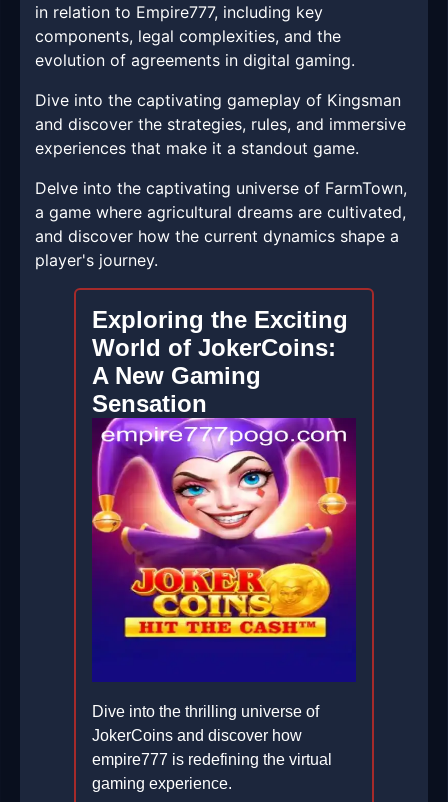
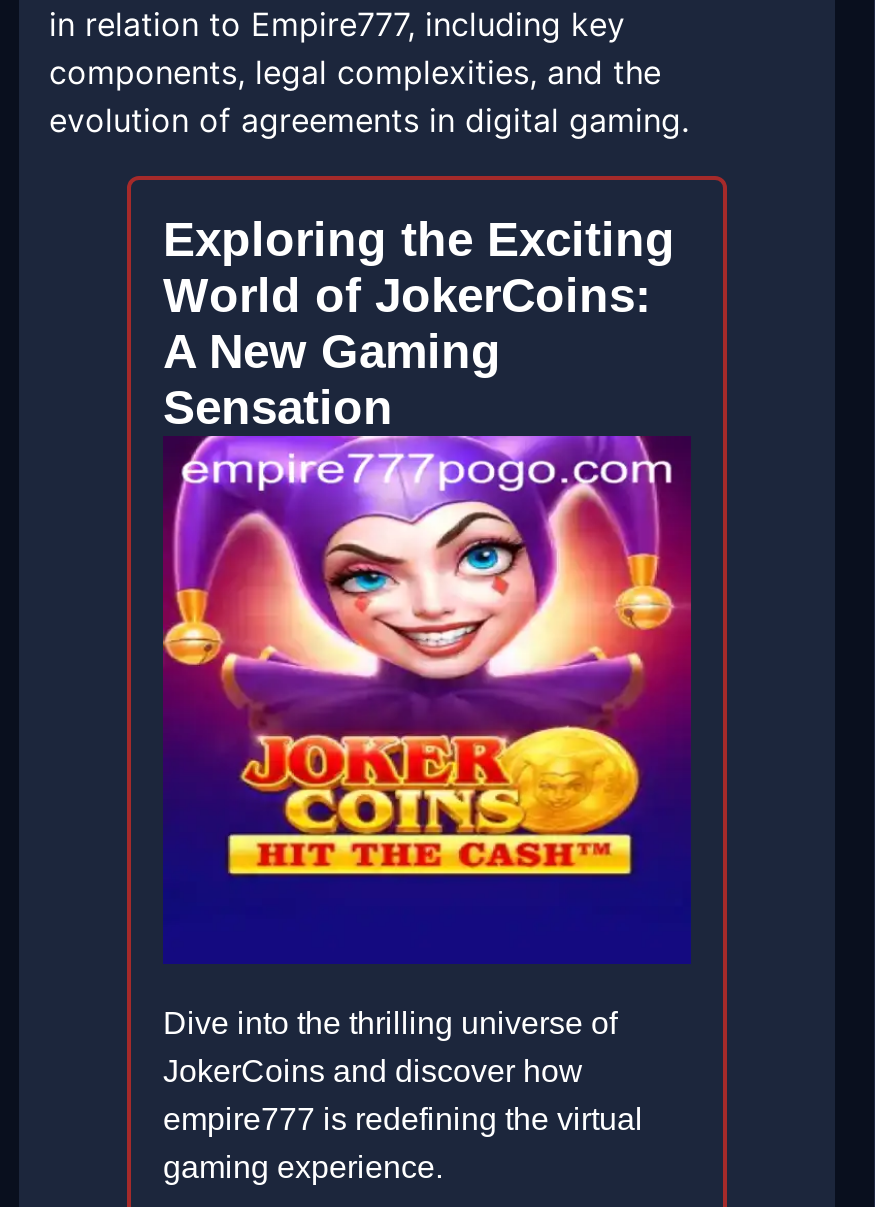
- Dive into the captivating gameplay of Kingsman
- and discover the strategies, rules, and immersive
- experiences that make it a standout game.
- Delve into the captivating universe of FarmTown,
- a game where agricultural dreams are cultivated,
- and discover how the current dynamics shape a
- player's journey.
